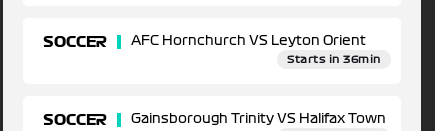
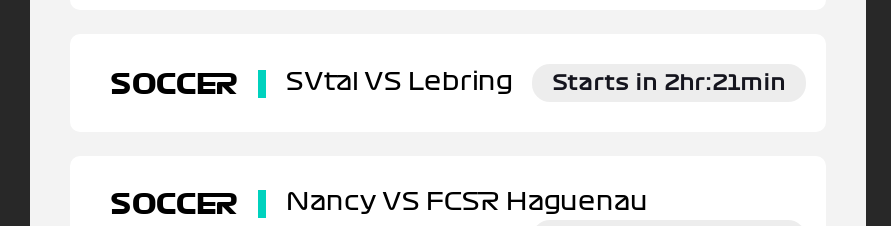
- AFC Hornchurch VS Leyton Orient
- Starts in 36min
+ SVtal VS Lebring
+ Starts in 2hr:21min

- Gainsborough Trinity VS Halifax Town
+ Nancy VS FCSR Haguenau
